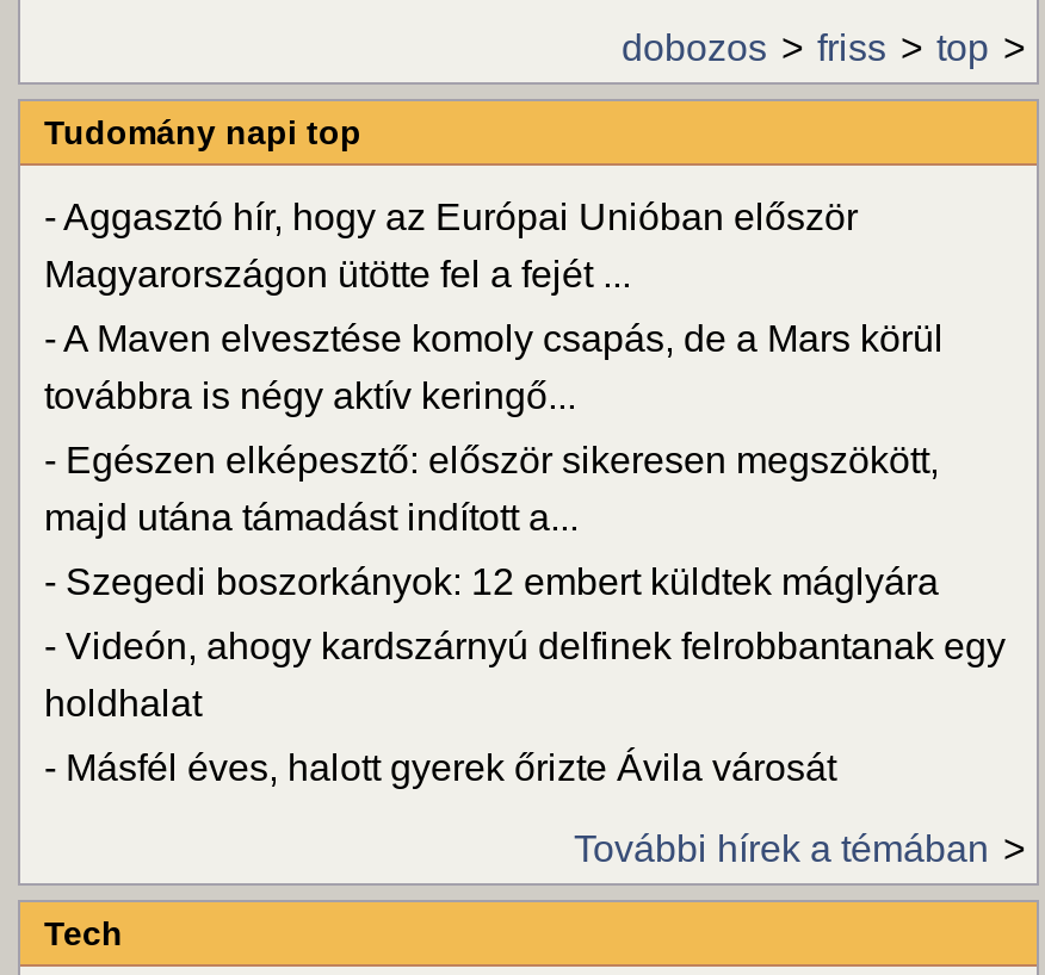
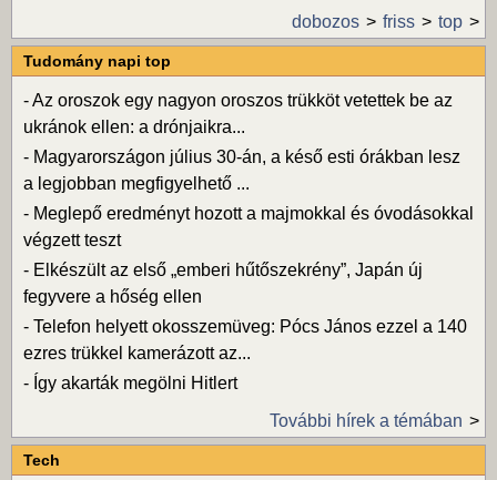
- - Aggasztó hír, hogy az Európai Unióban először
- Magyarországon ütötte fel a fejét ...
+ - Az oroszok egy nagyon oroszos trükköt vetettek be az
+ ukránok ellen: a drónjaikra...

- - A Maven elvesztése komoly csapás, de a Mars körül
- továbbra is négy aktív keringő...
+ - Magyarországon július 30-án, a késő esti órákban lesz
+ a legjobban megfigyelhető ...

- - Egészen elképesztő: először sikeresen megszökött,
- majd utána támadást indított a...
+ - Meglepő eredményt hozott a majmokkal és óvodásokkal
+ végzett teszt

- - Szegedi boszorkányok: 12 embert küldtek máglyára
+ - Elkészült az első „emberi hűtőszekrény”, Japán új
+ fegyvere a hőség ellen

- - Videón, ahogy kardszárnyú delfinek felrobbantanak egy
- holdhalat
+ - Telefon helyett okosszemüveg: Pócs János ezzel a 140
+ ezres trükkel kamerázott az...

- - Másfél éves, halott gyerek őrizte Ávila városát
+ - Így akarták megölni Hitlert
